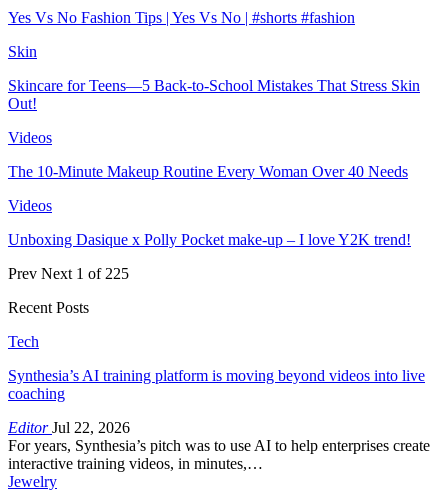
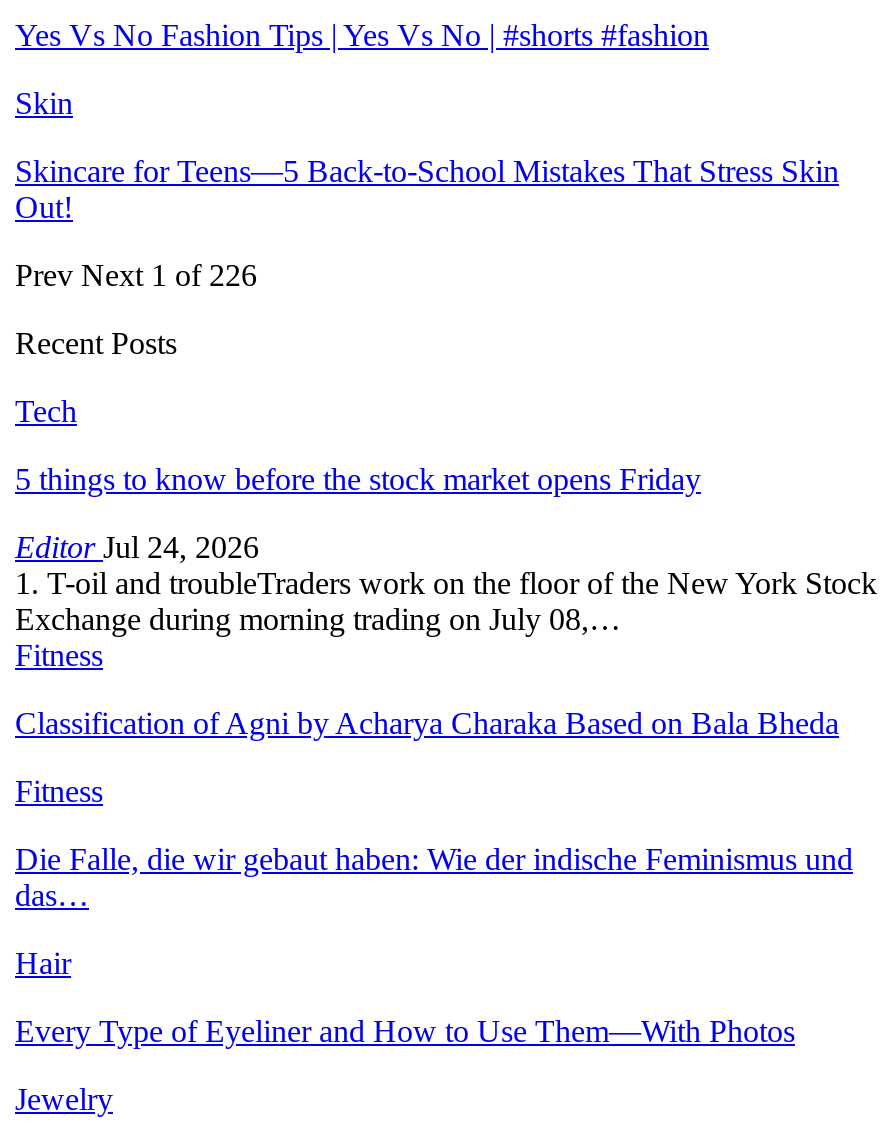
- Videos
- The 10-Minute Makeup Routine Every Woman Over 40 Needs
- Videos
- Unboxing Dasique x Polly Pocket make-up – I love Y2K trend!
- Prev Next 1 of 225
+ Prev Next 1 of 226

moved up: Recent Posts | Tech

- Synthesia’s AI training platform is moving beyond videos into live
- coaching
- Editor Jul 22, 2026
- For years, Synthesia’s pitch was to use AI to help enterprises create
- interactive training videos, in minutes,…
+ 5 things to know before the stock market opens Friday
+ Editor Jul 24, 2026
+ 1. T-oil and troubleTraders work on the floor of the New York Stock
+ Exchange during morning trading on July 08,…
+ Fitness
+ Classification of Agni by Acharya Charaka Based on Bala Bheda
+ Fitness
+ Die Falle, die wir gebaut haben: Wie der indische Feminismus und
+ das…
+ Hair
+ Every Type of Eyeliner and How to Use Them—With Photos
